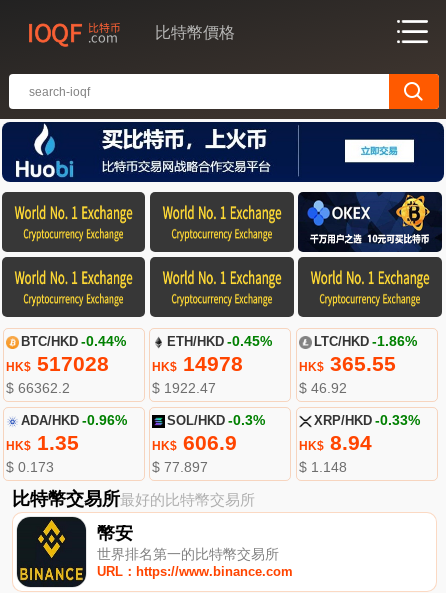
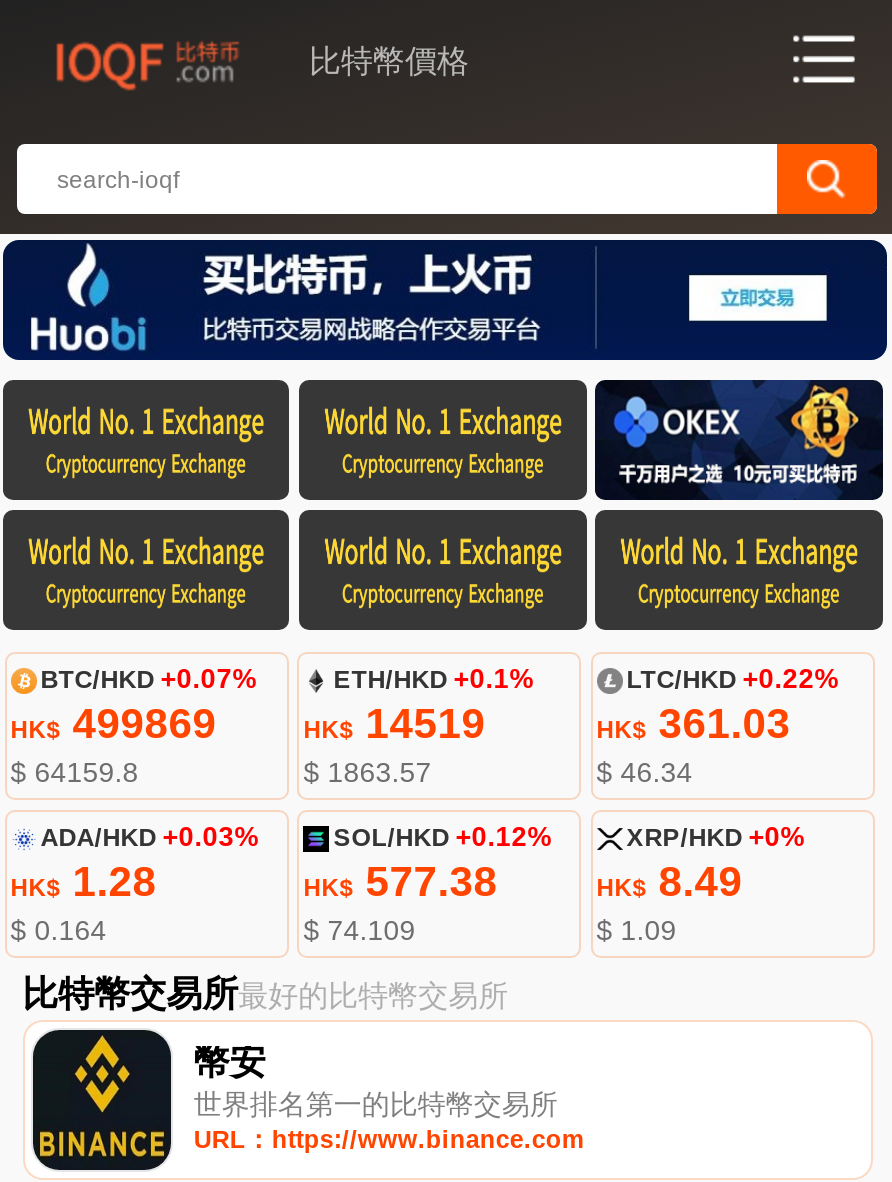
- BTC/HKD -0.44%
- HK$517028
- $ 66362.2
+ BTC/HKD +0.07%
+ HK$499869
+ $ 64159.8

- ETH/HKD -0.45%
- HK$14978
- $ 1922.47
+ ETH/HKD +0.1%
+ HK$14519
+ $ 1863.57

- LTC/HKD -1.86%
- HK$365.55
- $ 46.92
+ LTC/HKD +0.22%
+ HK$361.03
+ $ 46.34

- ADA/HKD -0.96%
- HK$1.35
- $ 0.173
+ ADA/HKD +0.03%
+ HK$1.28
+ $ 0.164

- SOL/HKD -0.3%
- HK$606.9
- $ 77.897
+ SOL/HKD +0.12%
+ HK$577.38
+ $ 74.109

- XRP/HKD -0.33%
- HK$8.94
- $ 1.148
+ XRP/HKD +0%
+ HK$8.49
+ $ 1.09
